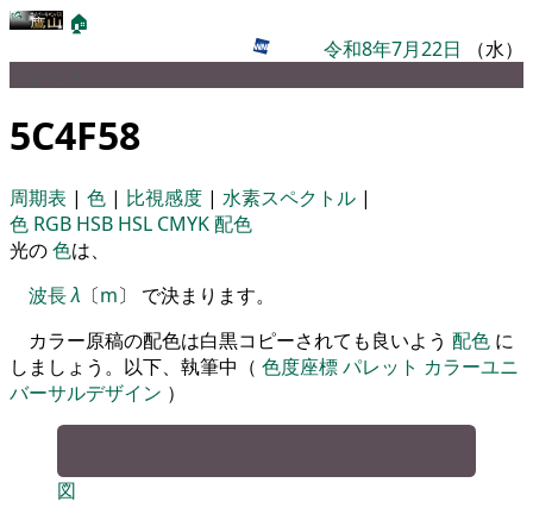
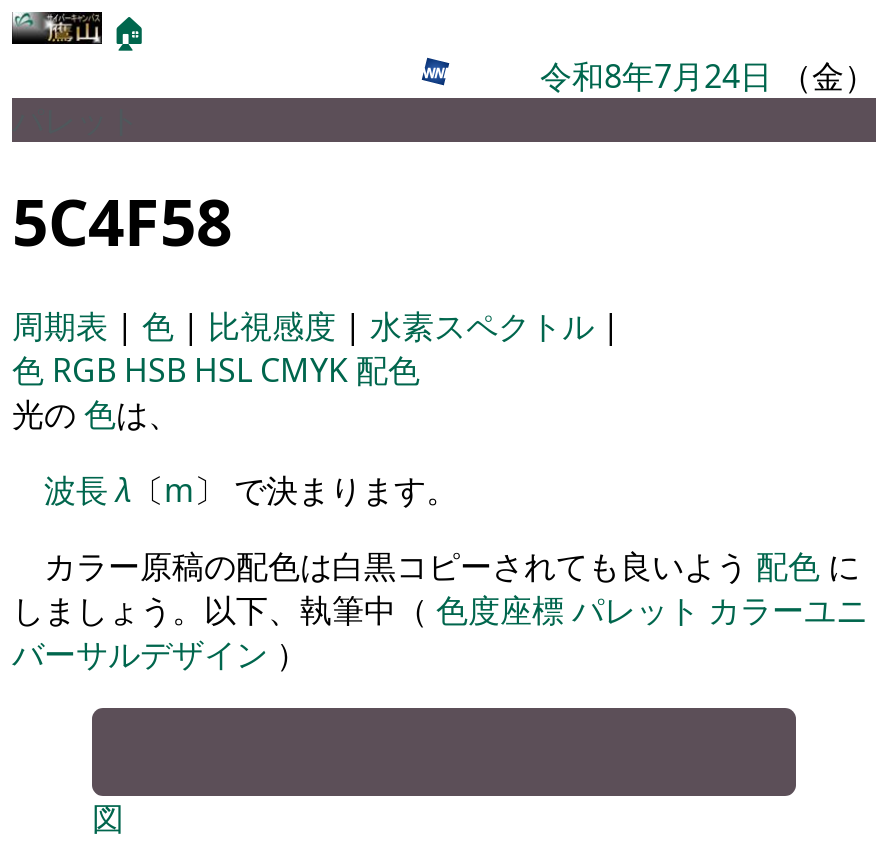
- 令和8年7月22日（水）
+ 令和8年7月24日（金）
